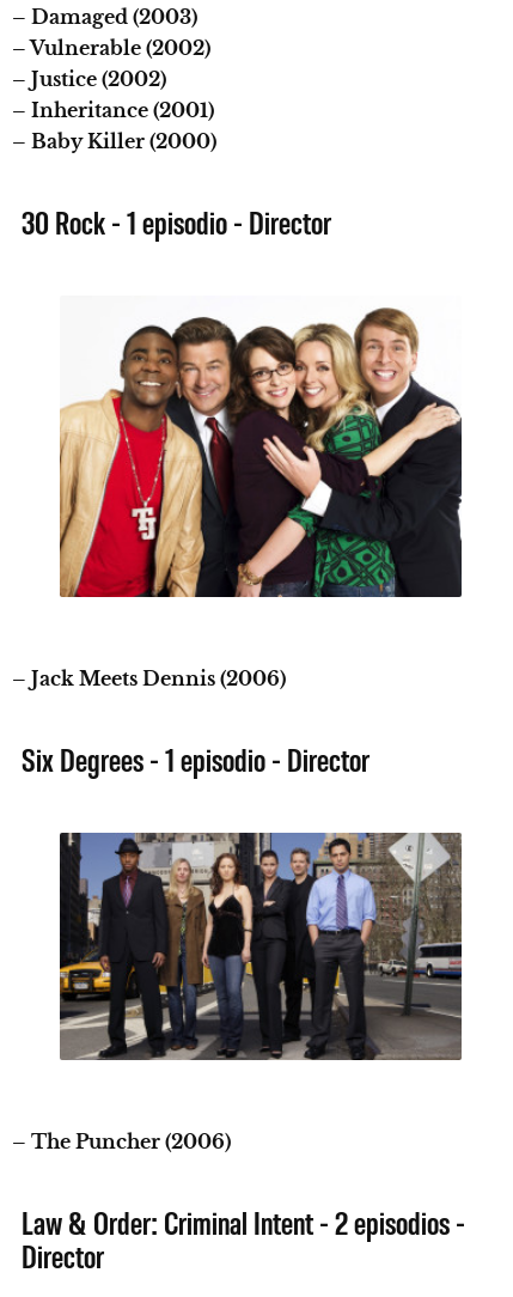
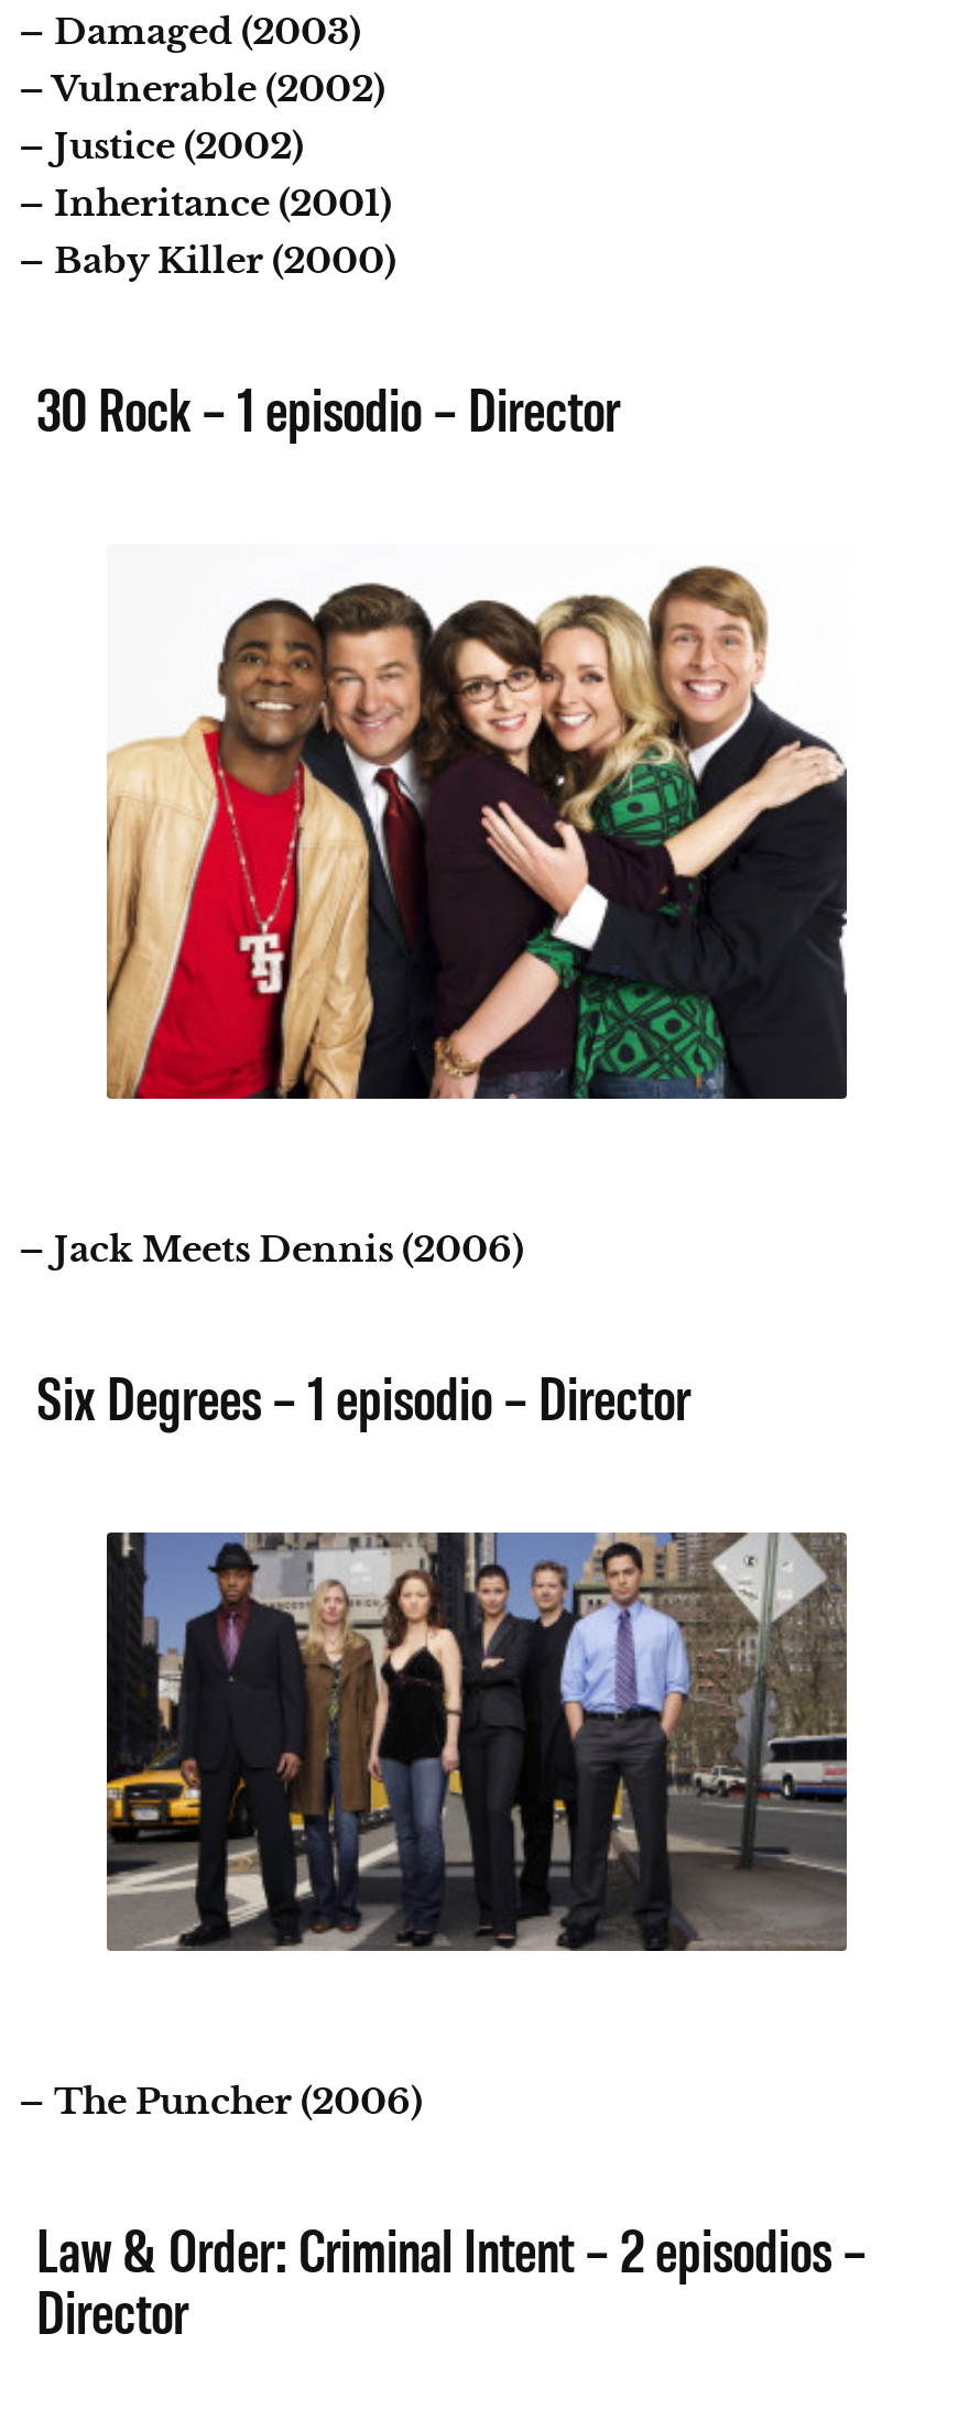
- 30 Rock - 1 episodio - Director
+ 30 Rock – 1 episodio – Director

- Six Degrees - 1 episodio - Director
+ Six Degrees – 1 episodio – Director

- Law & Order: Criminal Intent - 2 episodios -
+ Law & Order: Criminal Intent – 2 episodios –
